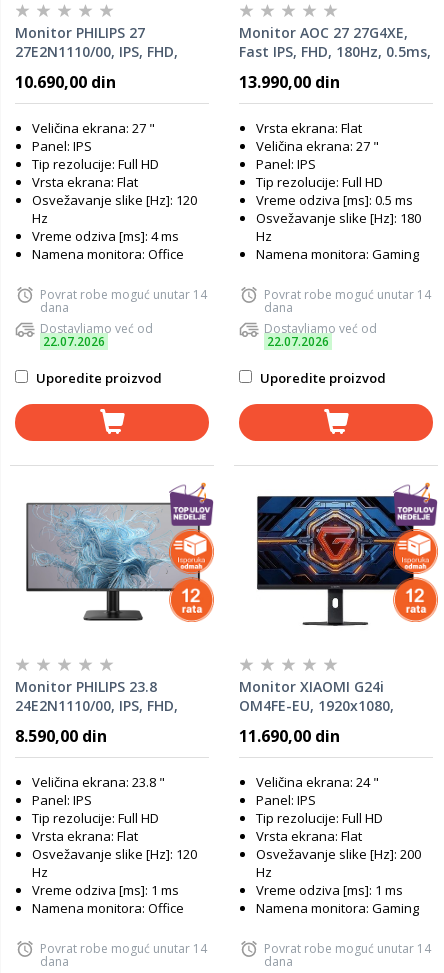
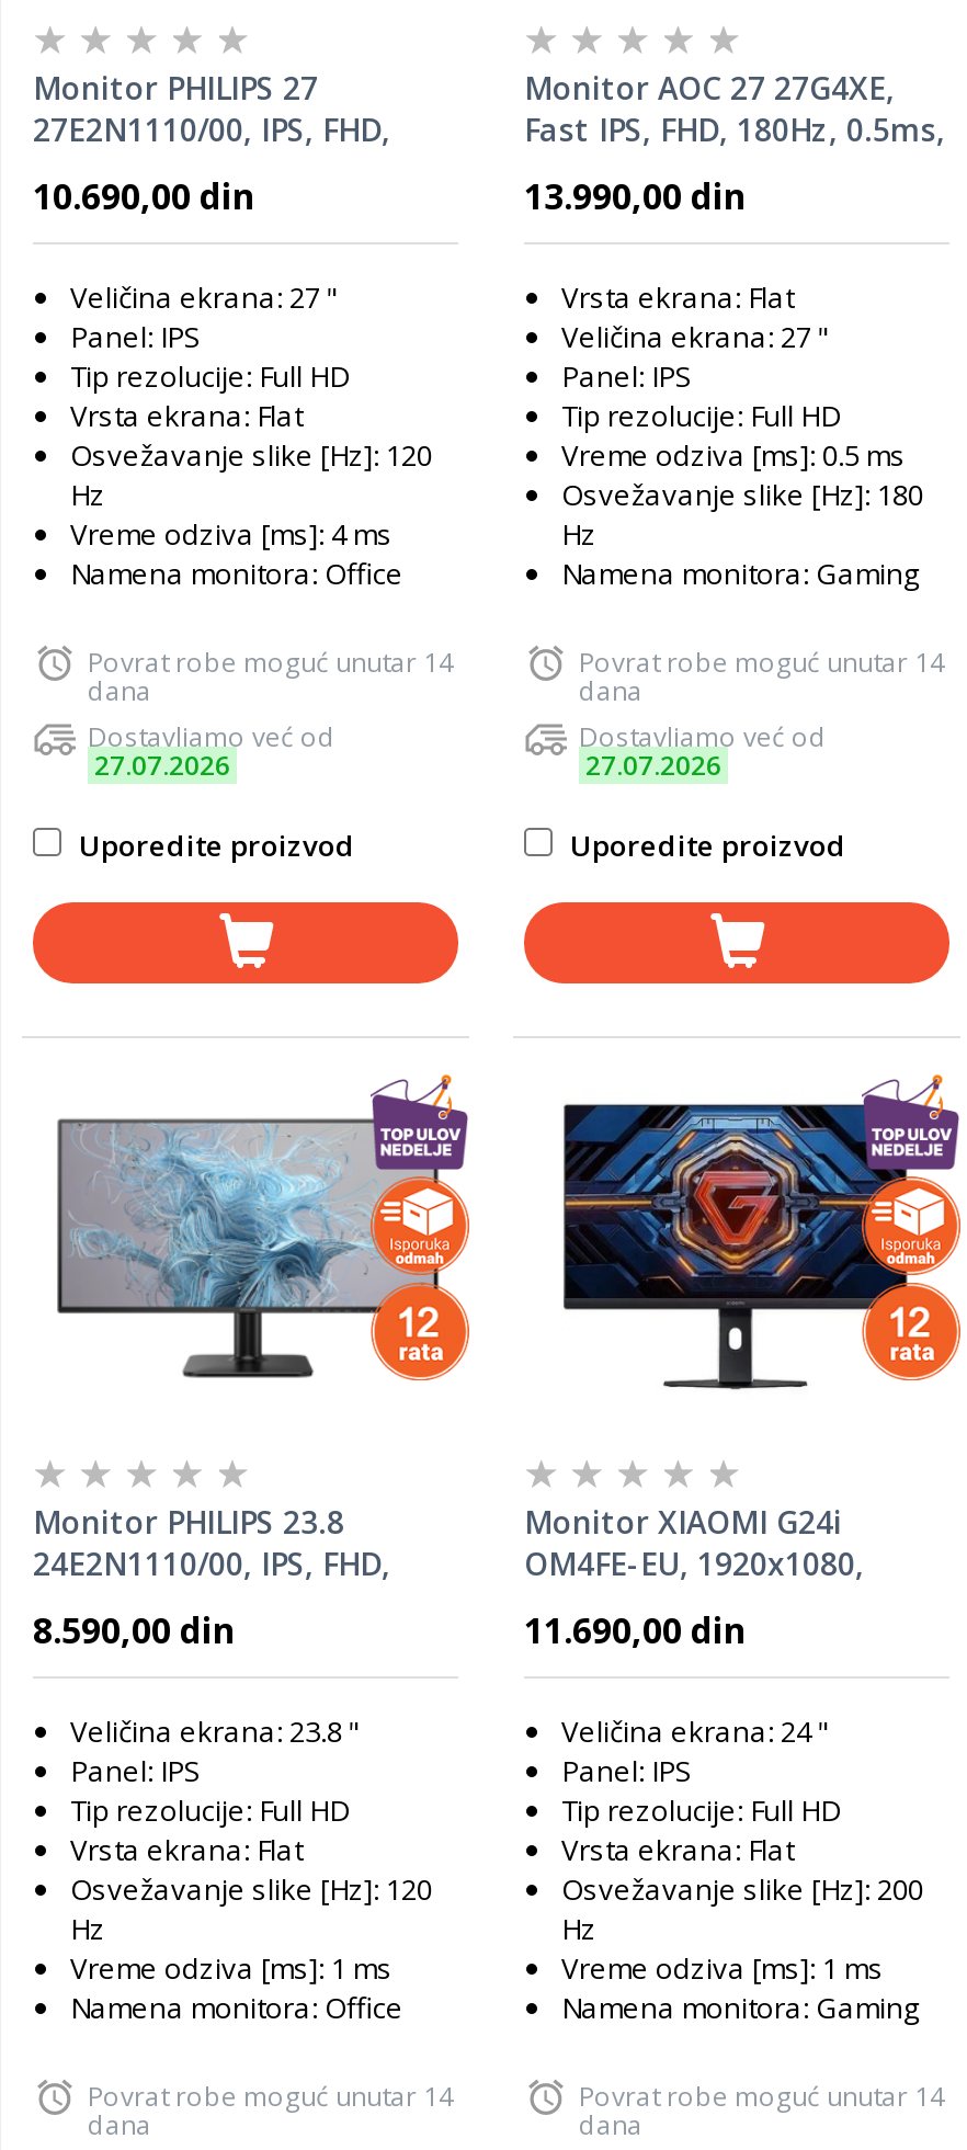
- 22.07.2026
+ 27.07.2026

- 22.07.2026
+ 27.07.2026
